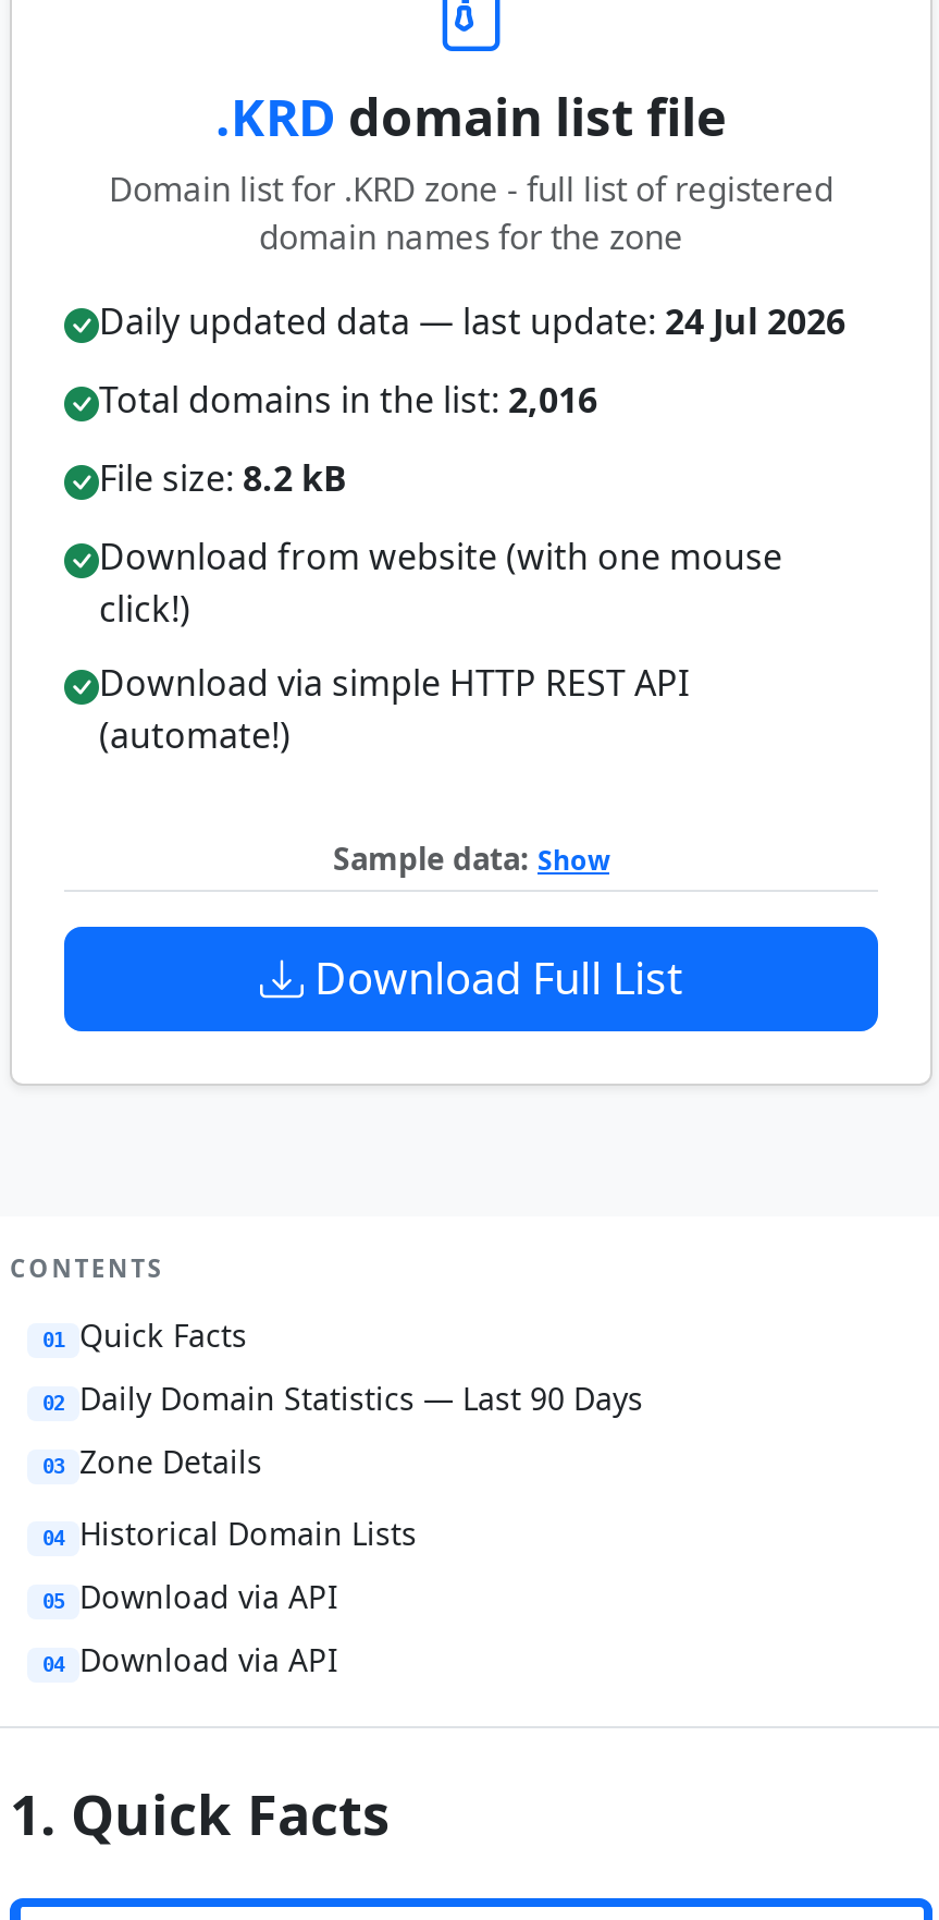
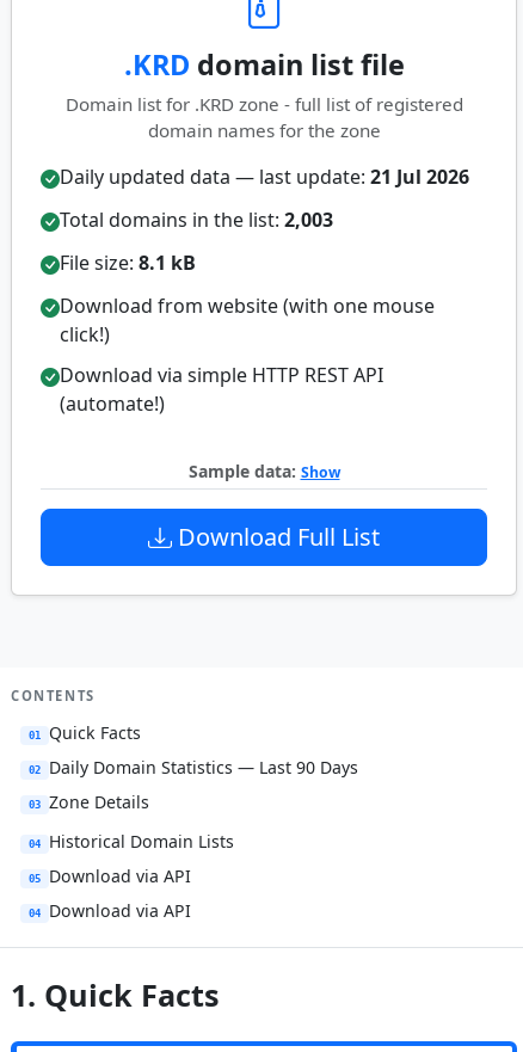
- Daily updated data — last update: 24 Jul 2026
+ Daily updated data — last update: 21 Jul 2026

- Total domains in the list: 2,016
+ Total domains in the list: 2,003

- File size: 8.2 kB
+ File size: 8.1 kB
